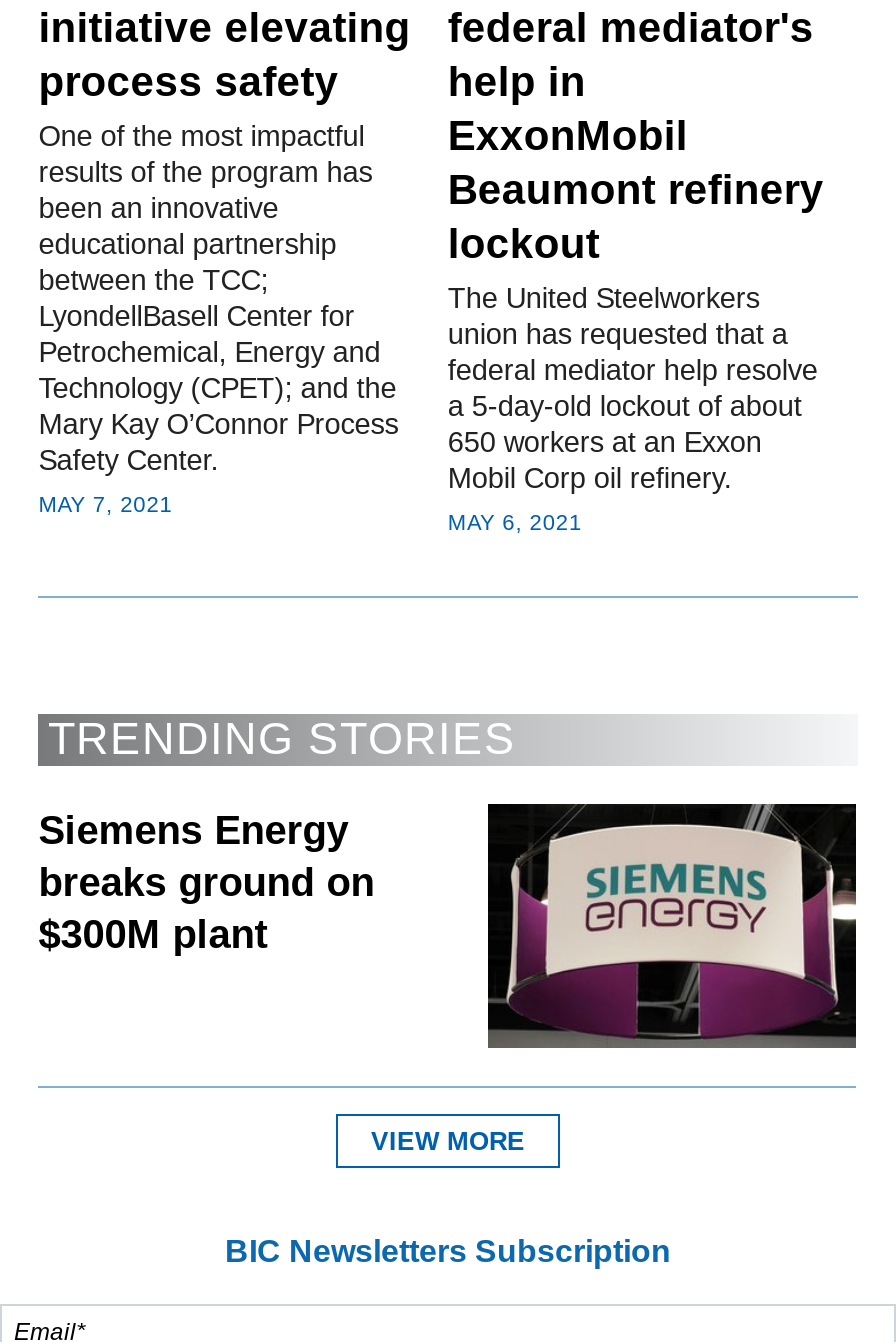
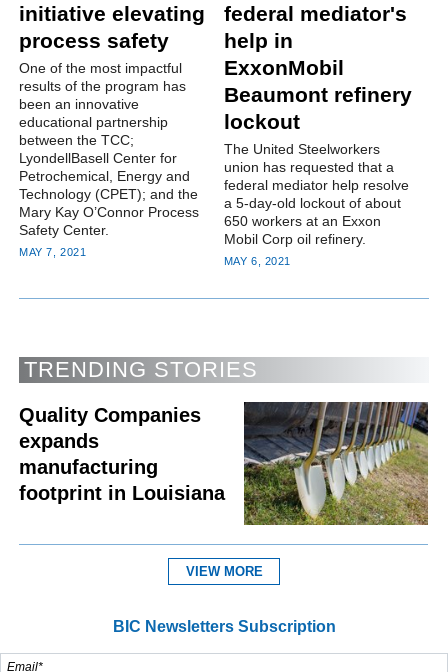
- Siemens Energy
- breaks ground on
- $300M plant
+ Quality Companies
+ expands
+ manufacturing
+ footprint in Louisiana

- [image]
+ [image]
